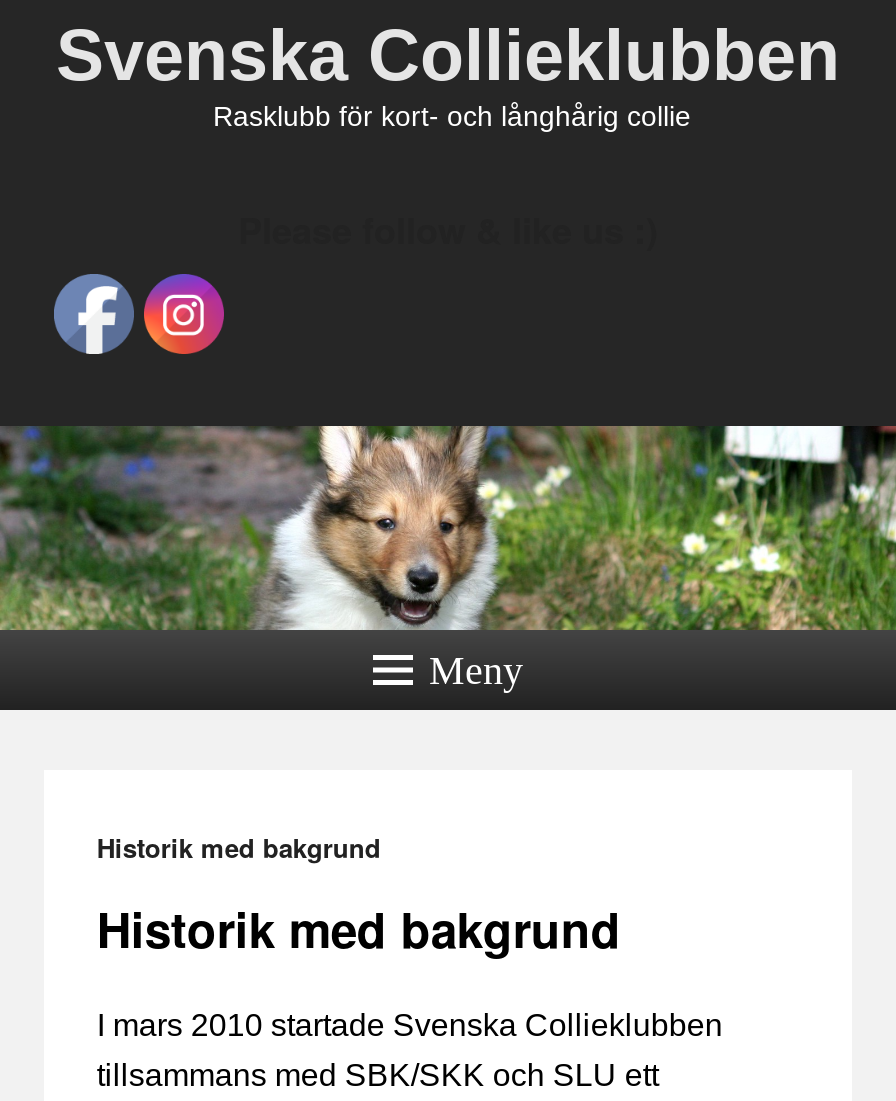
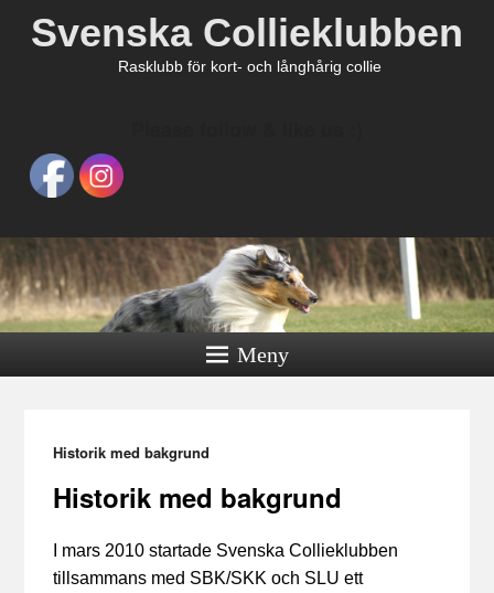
- [image]
+ [image]
